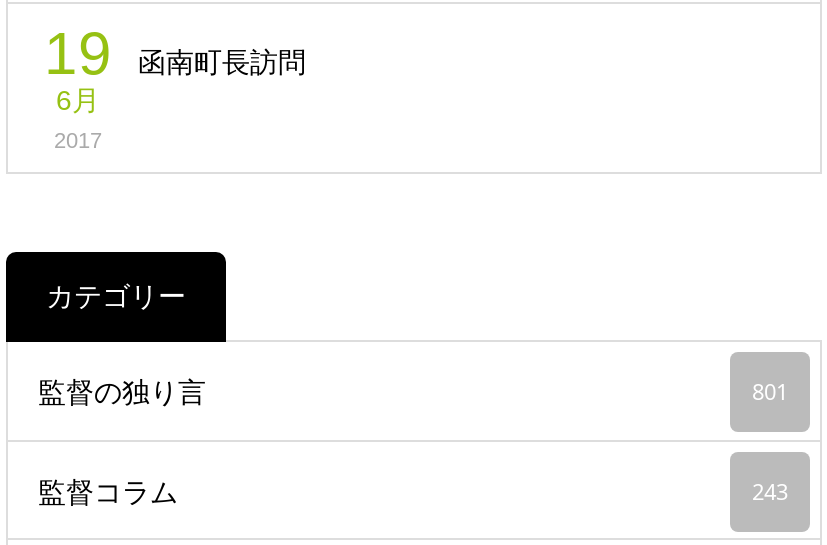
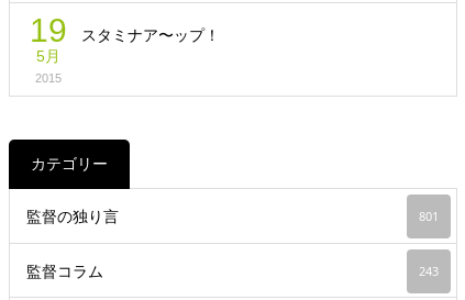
- 函南町長訪問
+ スタミナア〜ップ！

- 6月
- 2017
+ 5月
+ 2015
